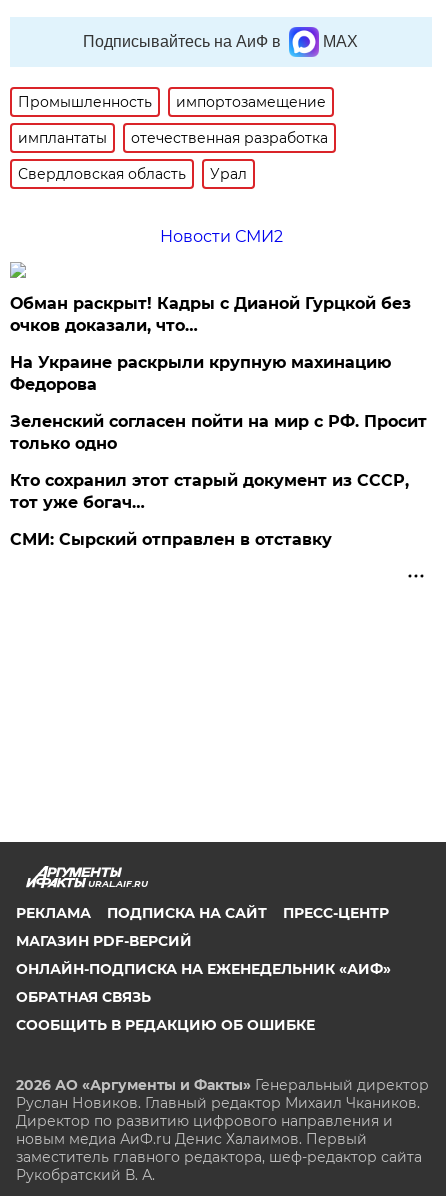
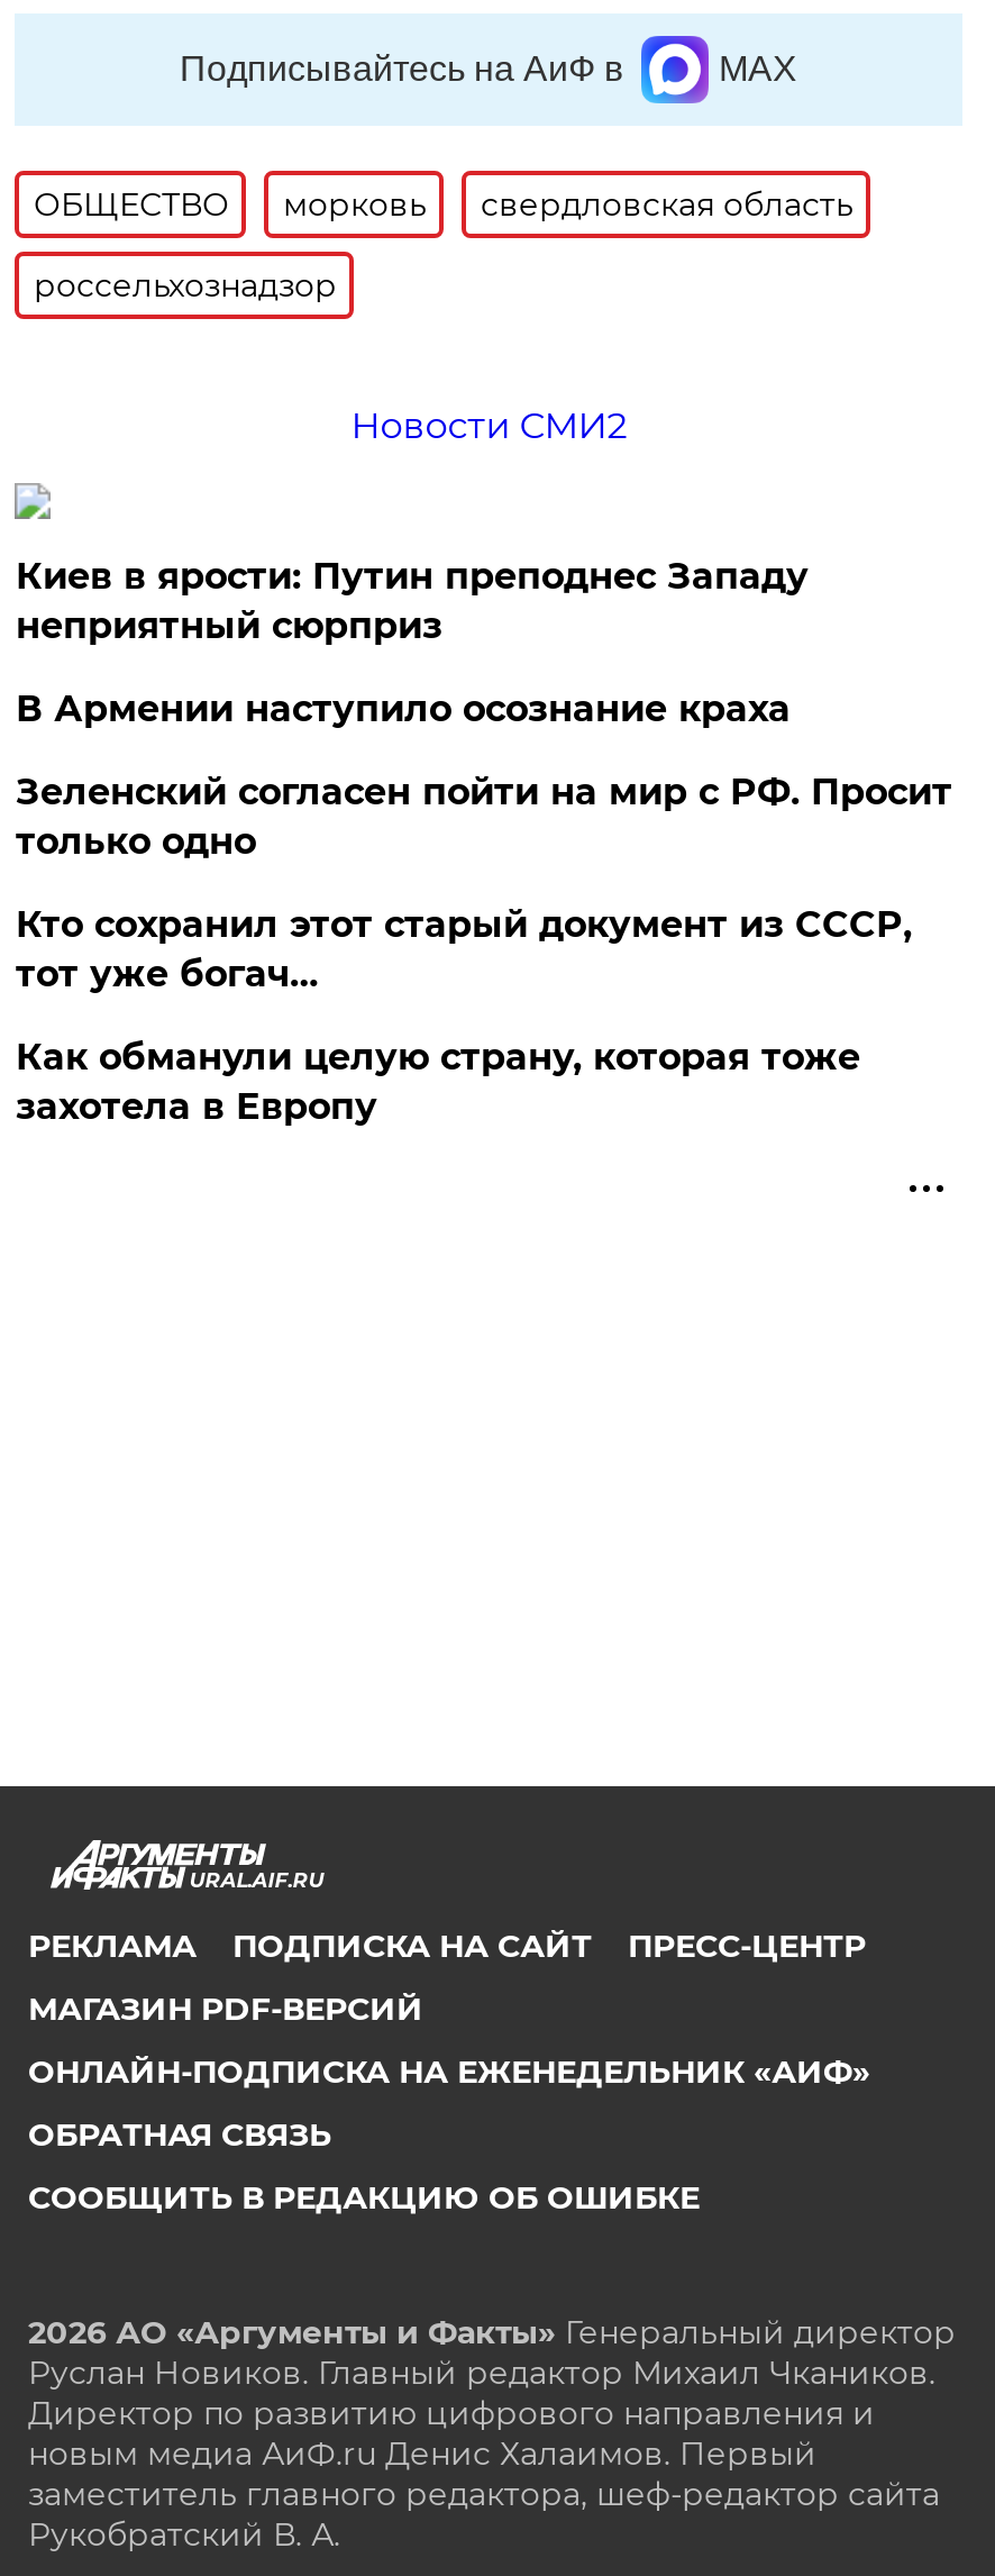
- Промышленность
- импортозамещение
- имплантаты
- отечественная разработка
- Свердловская область
- Урал
+ ОБЩЕСТВО
+ морковь
+ свердловская область
+ россельхознадзор

- Обман раскрыт! Кадры с Дианой Гурцкой без
- очков доказали, что…
+ Киев в ярости: Путин преподнес Западу
+ неприятный сюрприз

- На Украине раскрыли крупную махинацию
- Федорова
+ В Армении наступило осознание краха

moved up: Зеленский согласен пойти на мир с РФ. Просит | только одно | Кто сохранил этот старый документ из СССР, | тот уже богач…

- СМИ: Сырский отправлен в отставку
+ Как обманули целую страну, которая тоже
+ захотела в Европу
